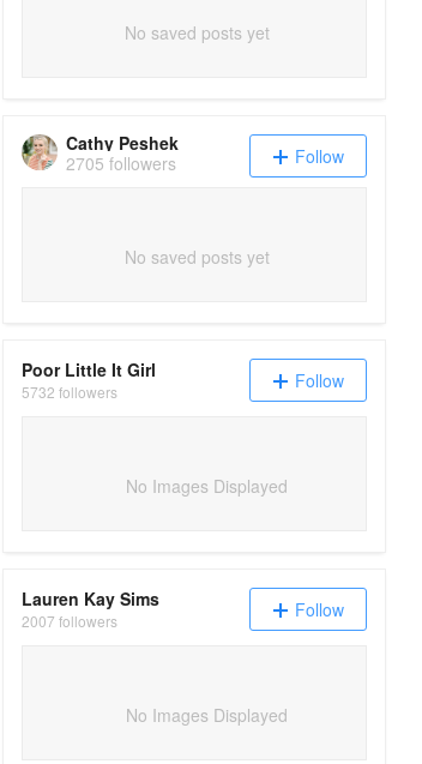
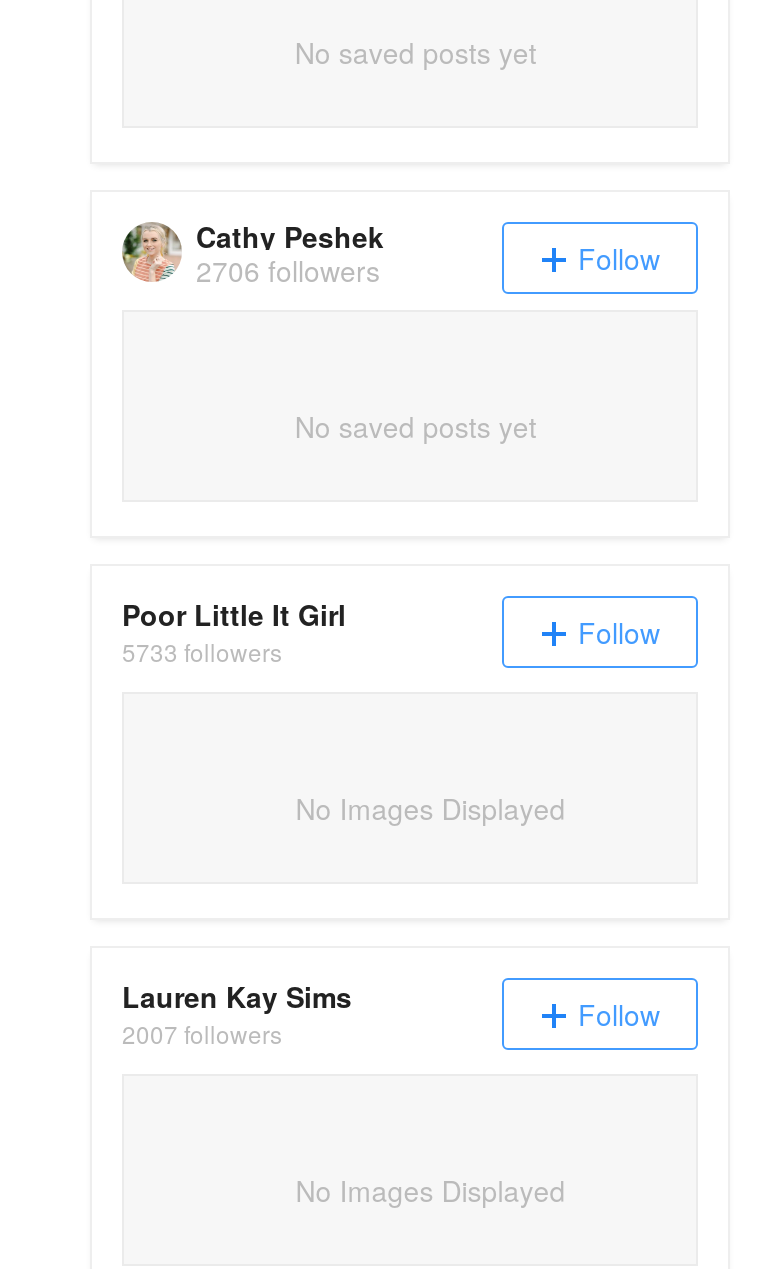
- 2705 followers
+ 2706 followers

- 5732 followers
+ 5733 followers
